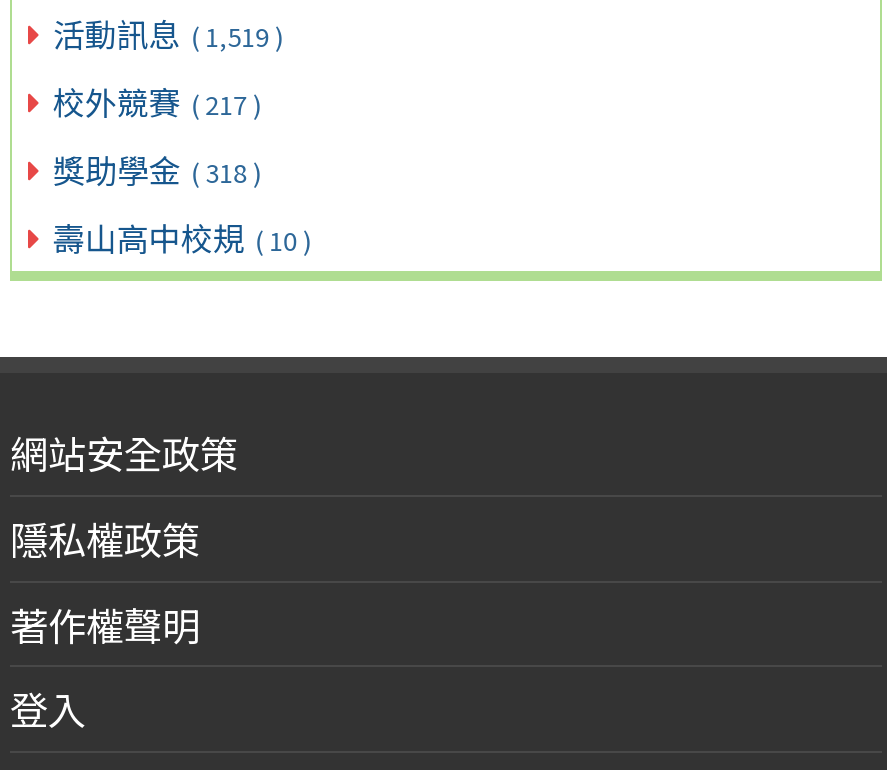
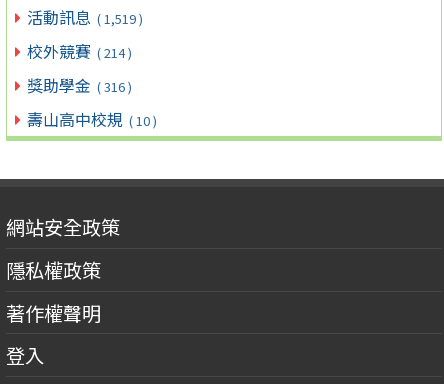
- 校外競賽 ( 217 )
+ 校外競賽 ( 214 )

- 獎助學金 ( 318 )
+ 獎助學金 ( 316 )
